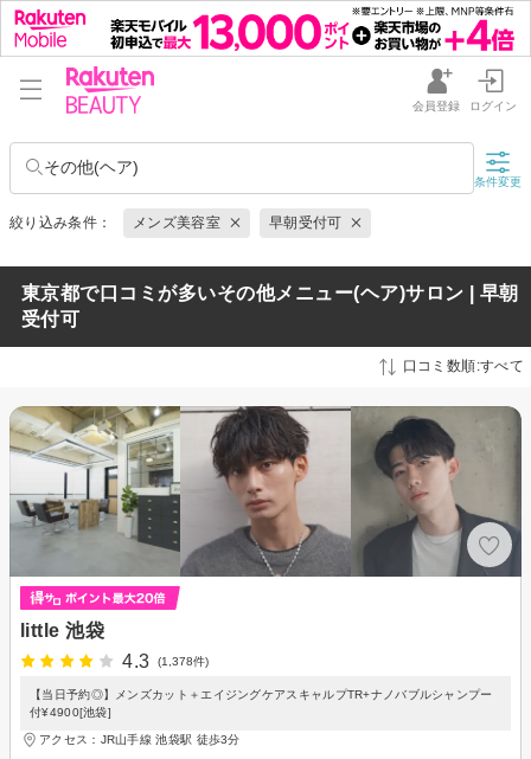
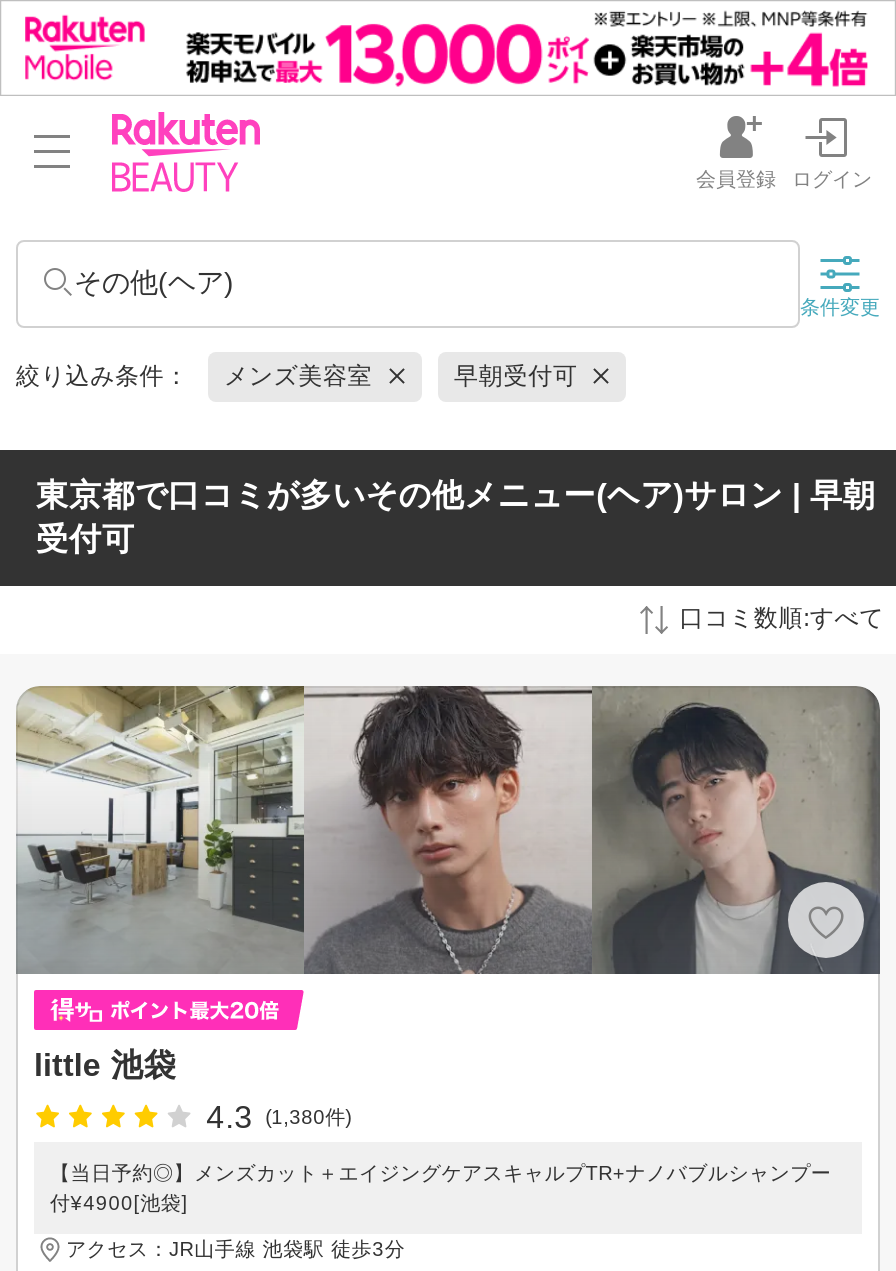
- 4.3 (1,378件)
+ 4.3 (1,380件)
